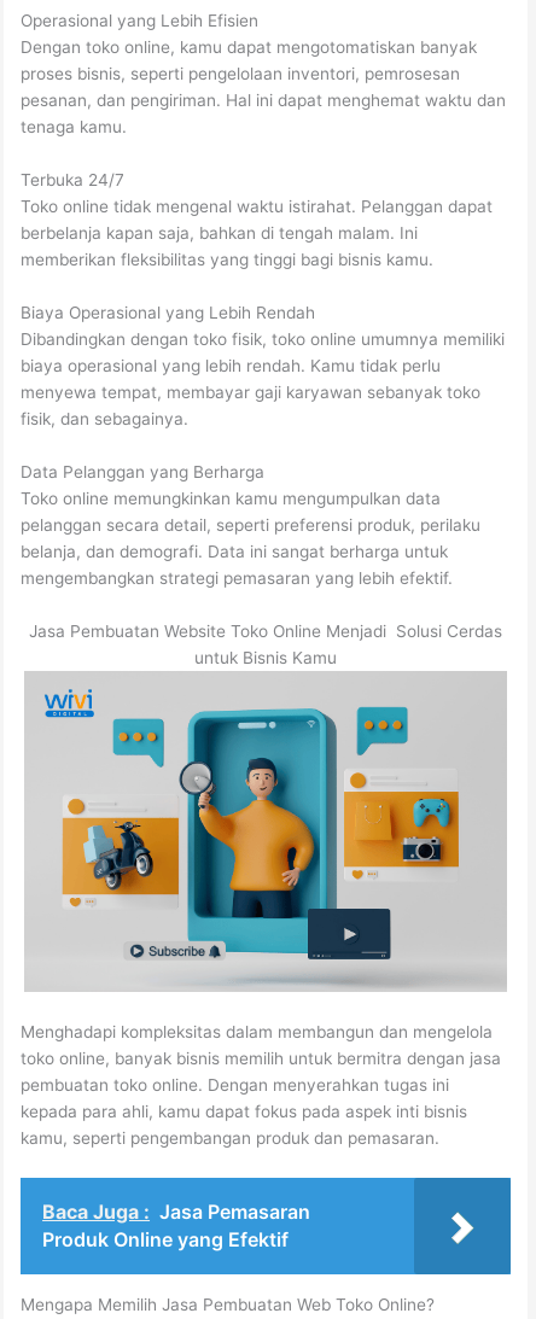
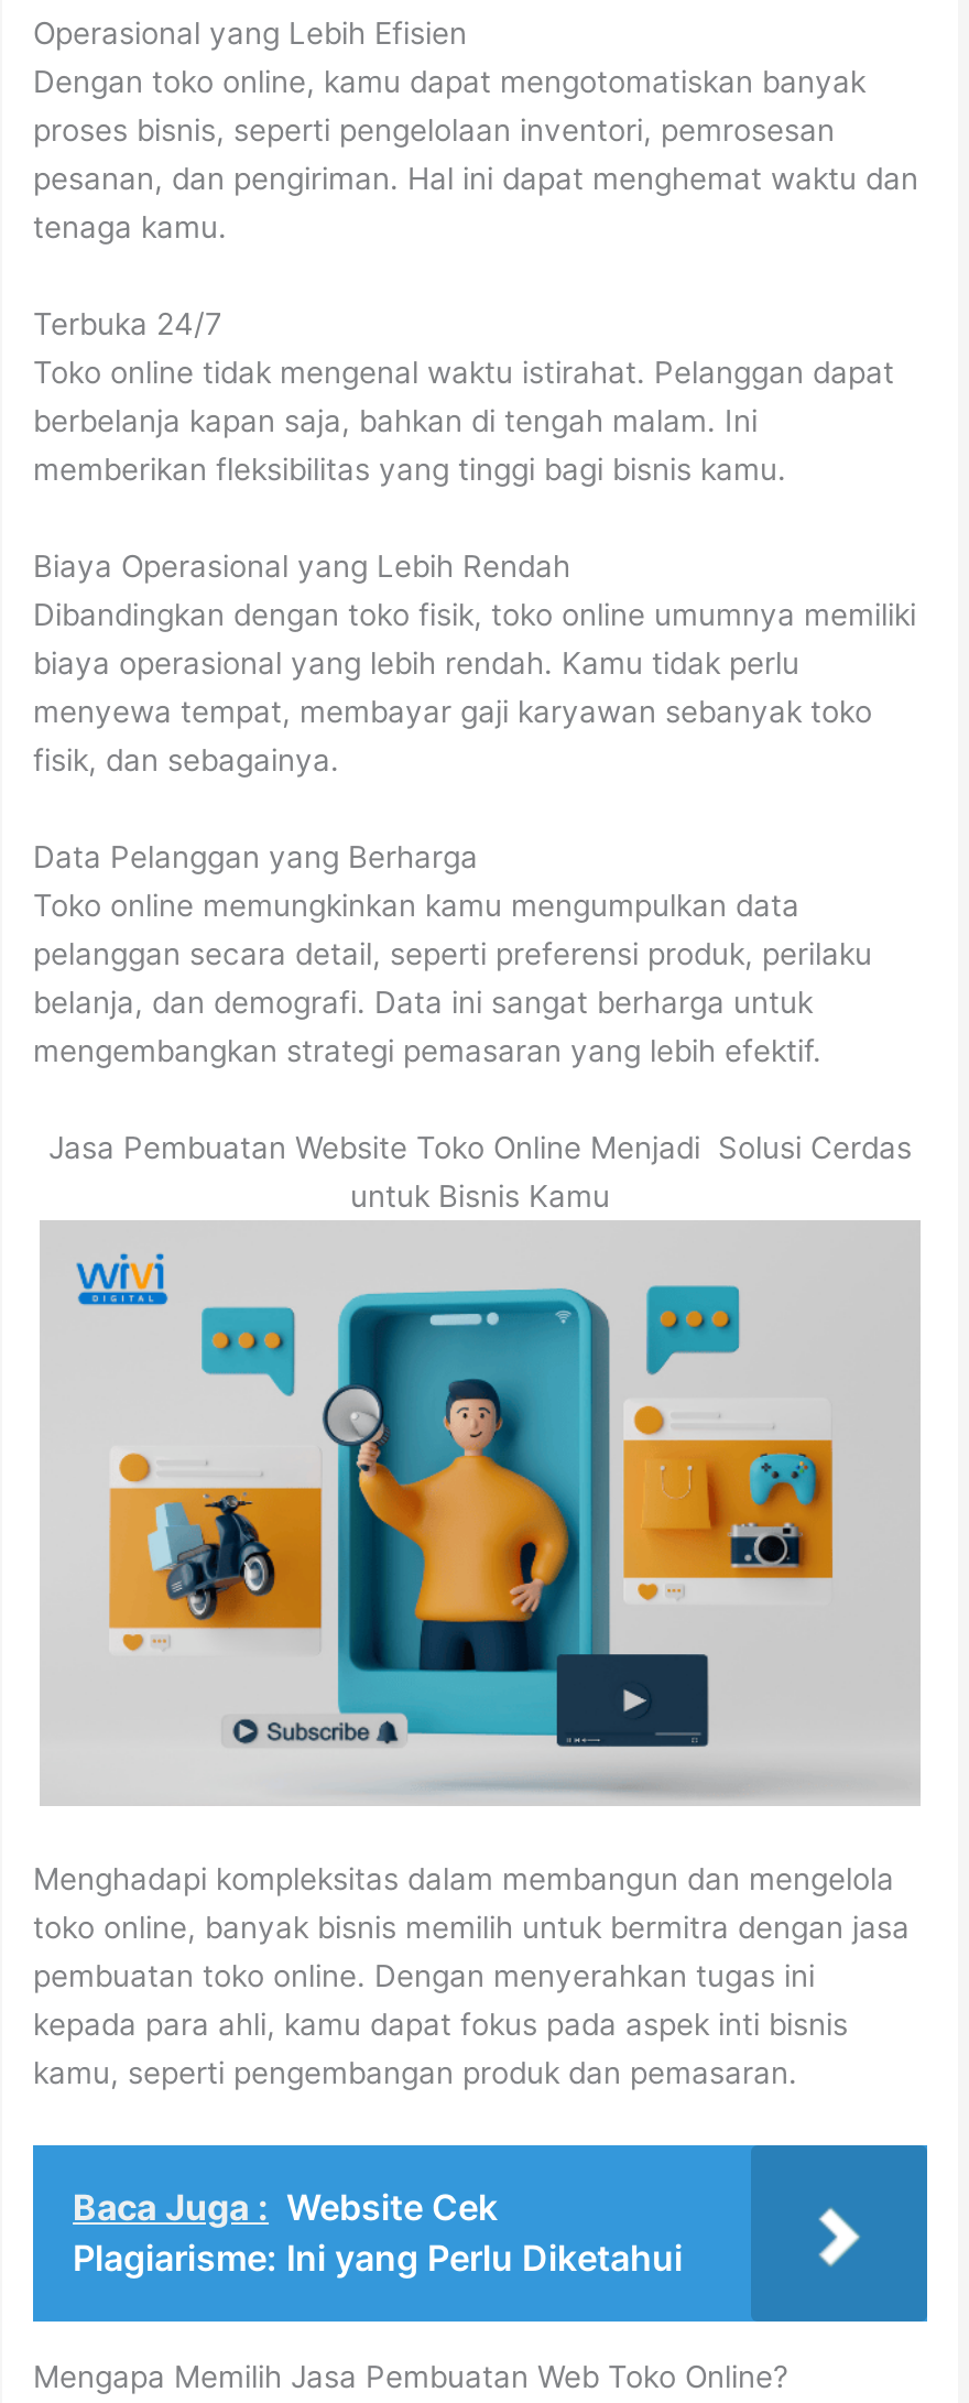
- Baca Juga : Jasa Pemasaran
- Produk Online yang Efektif
+ Baca Juga : Website Cek
+ Plagiarisme: Ini yang Perlu Diketahui
